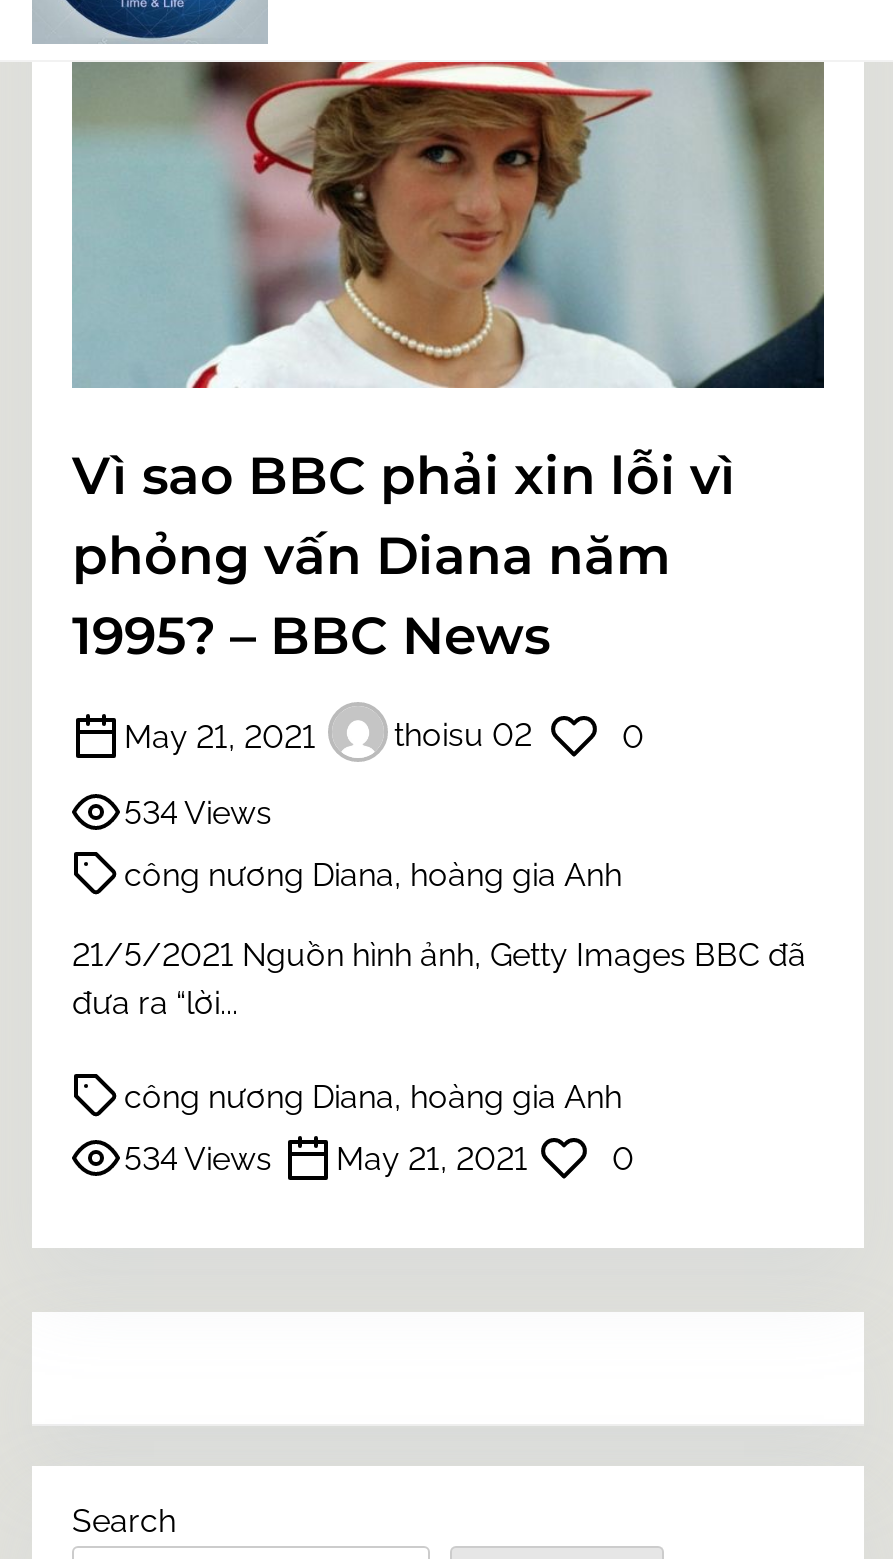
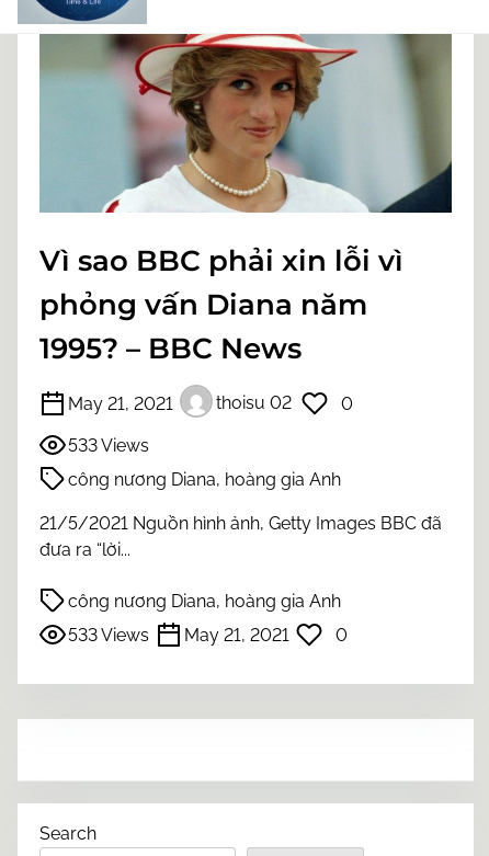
- 534 Views
+ 533 Views

- 534 Views May 21, 2021
+ 533 Views May 21, 2021
